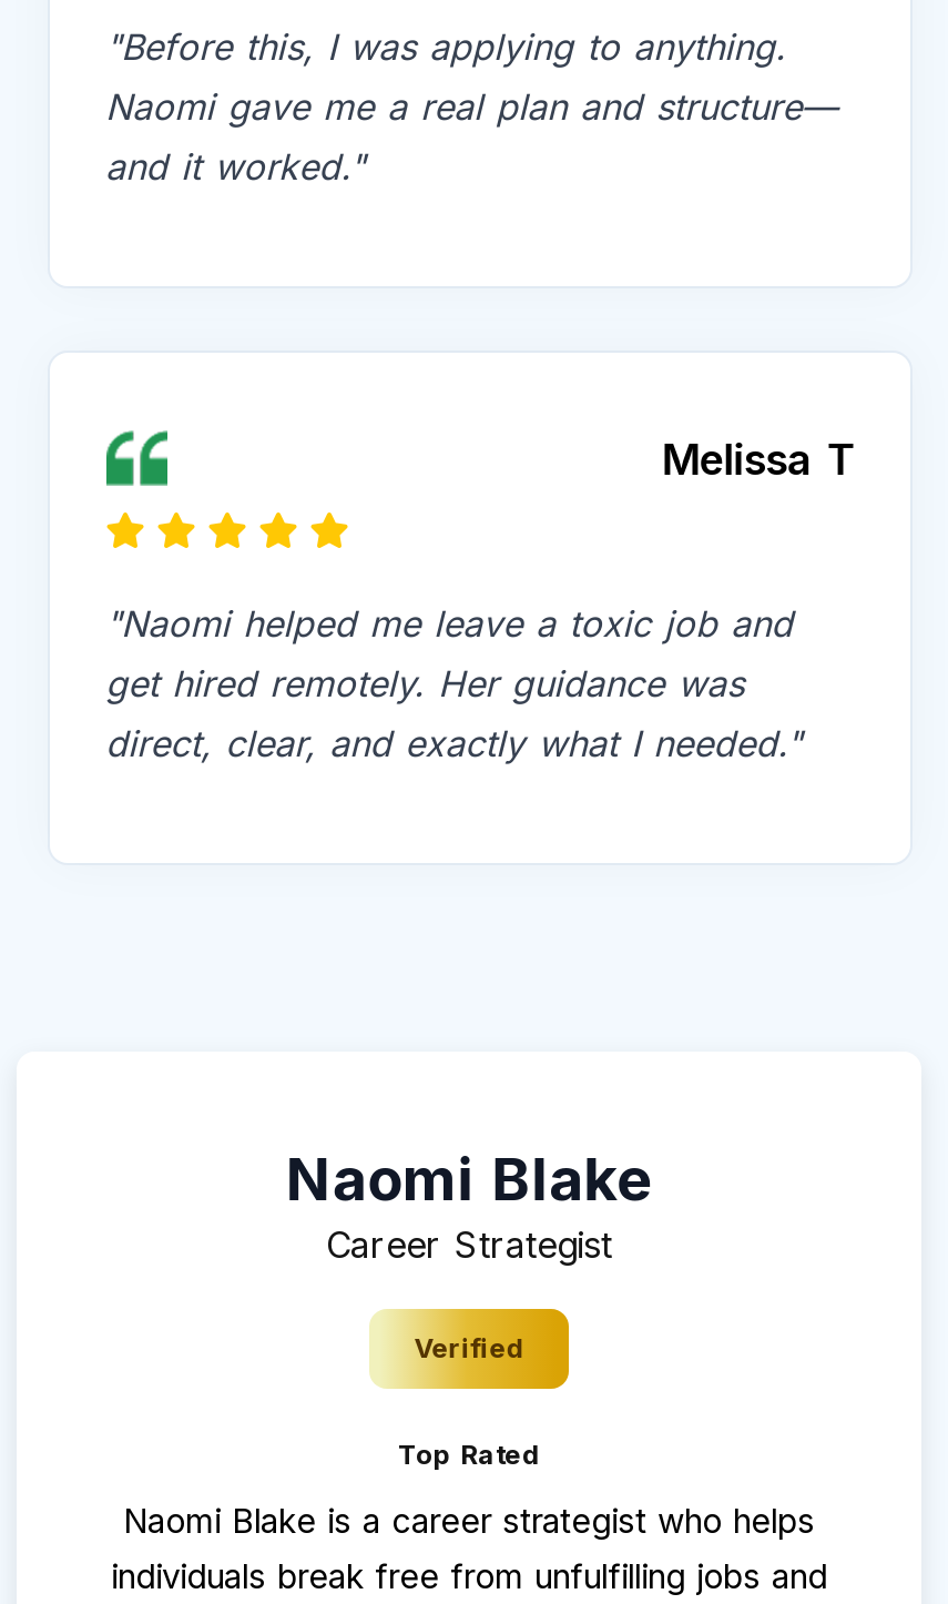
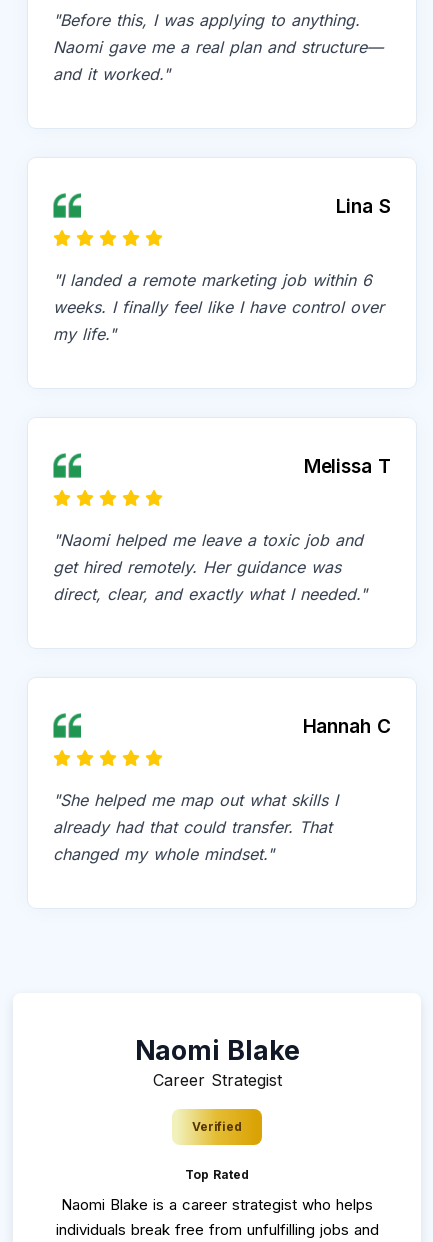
+ Lina S
+ "I landed a remote marketing job within 6
+ weeks. I finally feel like I have control over
+ my life."

+ Hannah C
+ "She helped me map out what skills I
+ already had that could transfer. That
+ changed my whole mindset."
